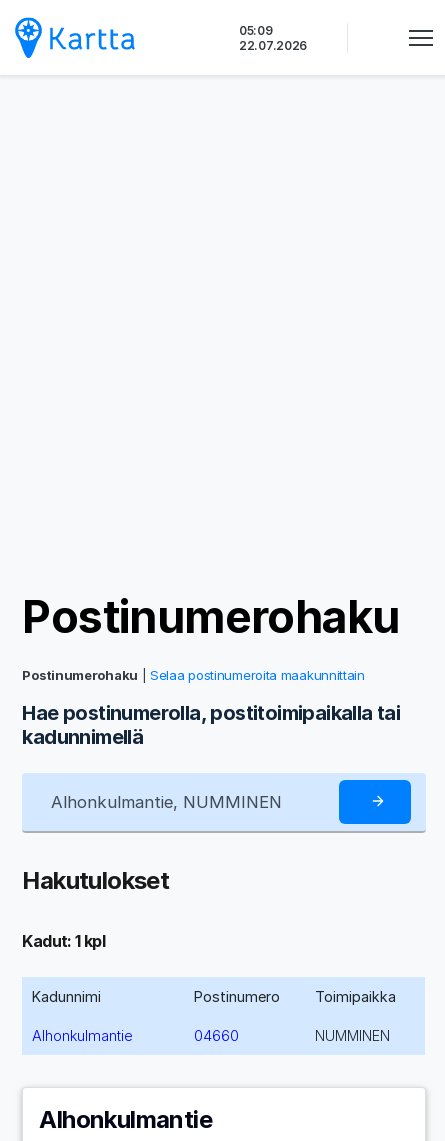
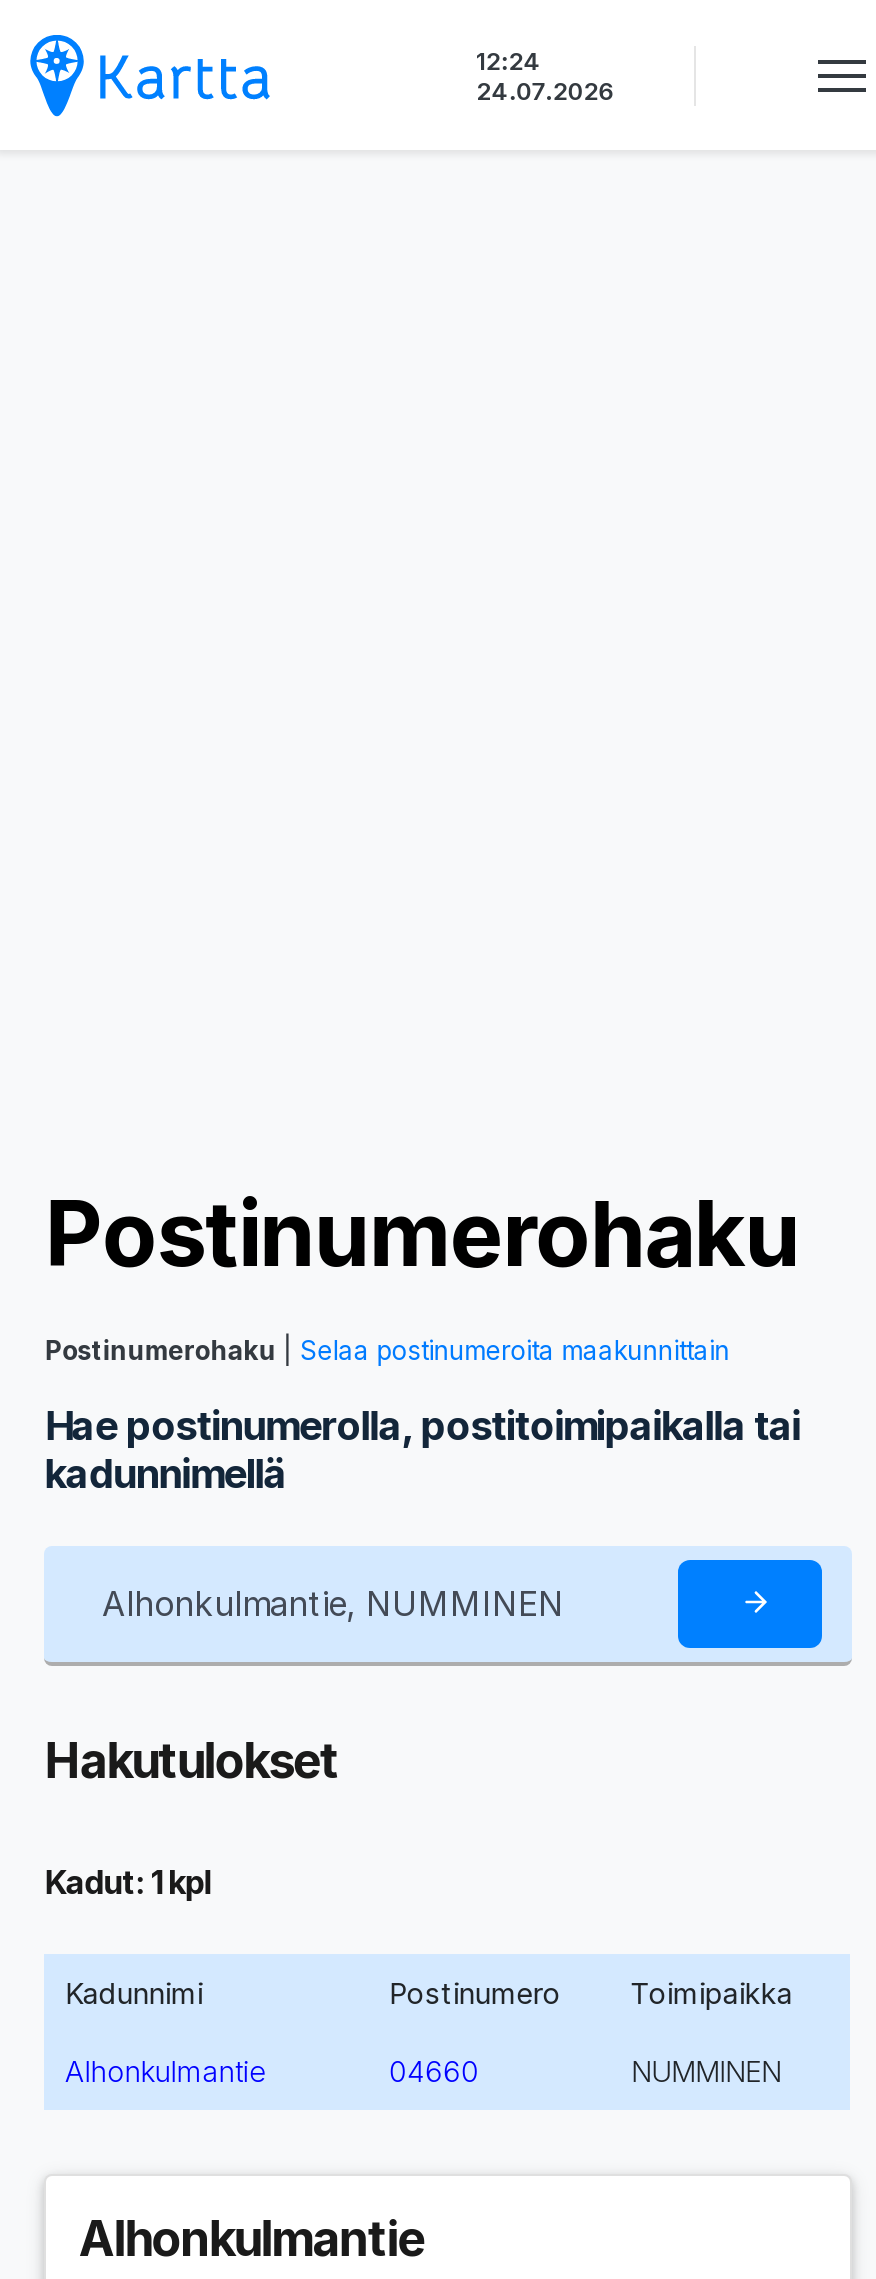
- 05:09
+ 12:24

- 22.07.2026
+ 24.07.2026
